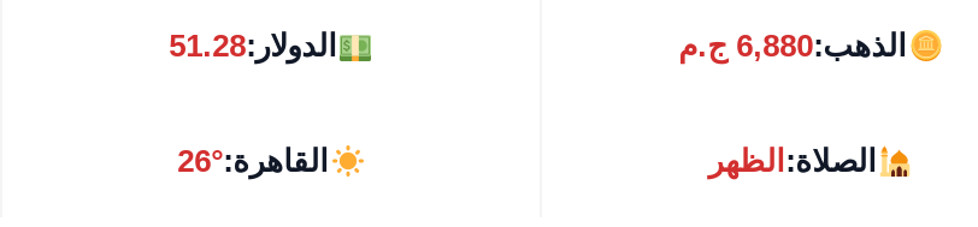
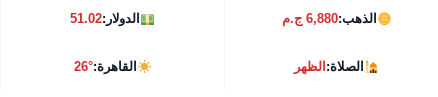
- الدولار:51.28
+ الدولار:51.02
